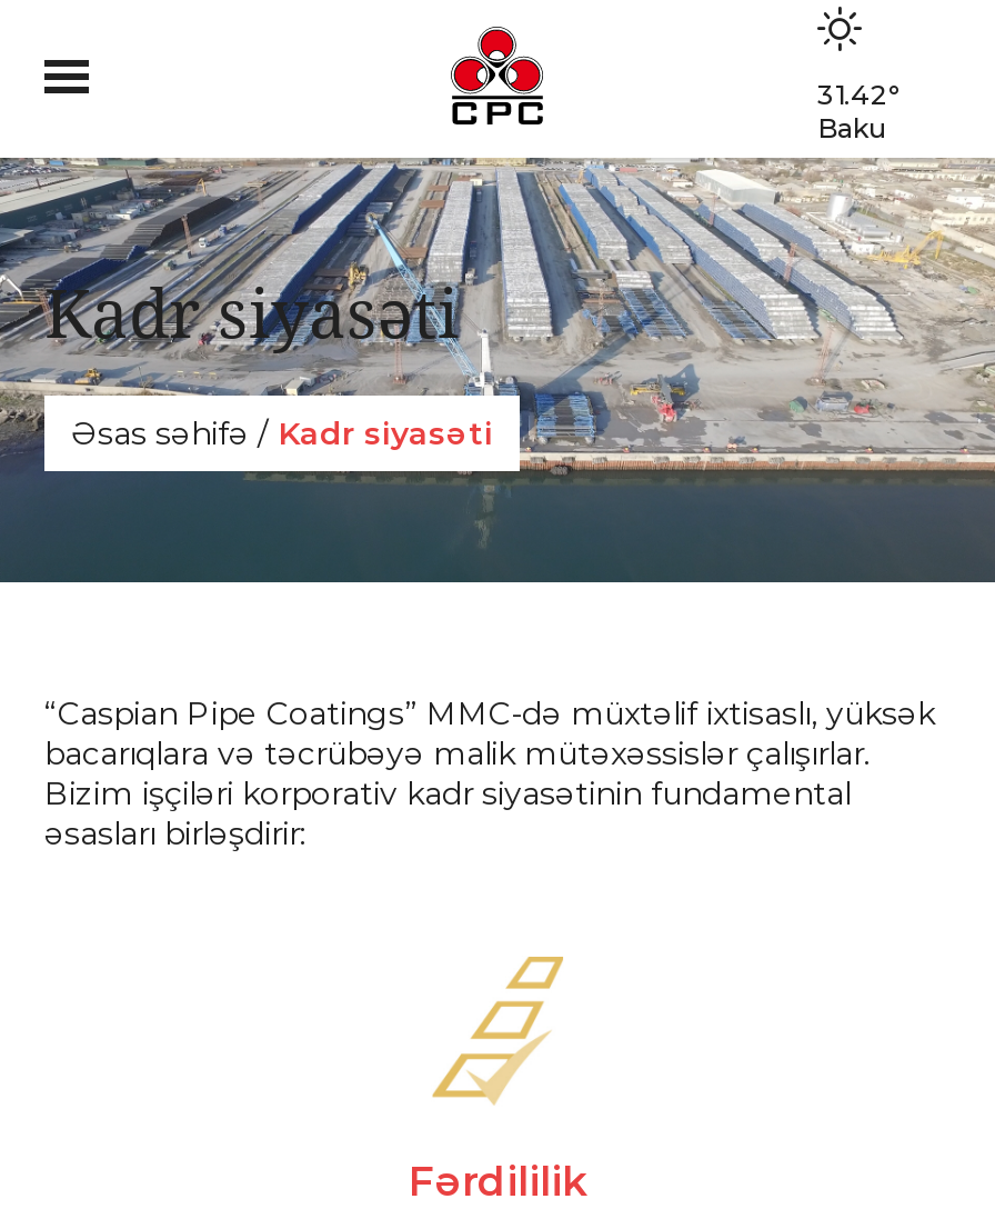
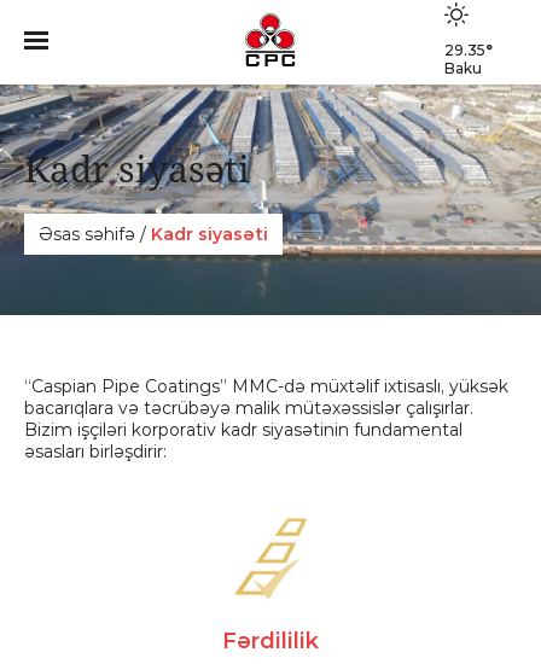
- 31.42°
+ 29.35°
